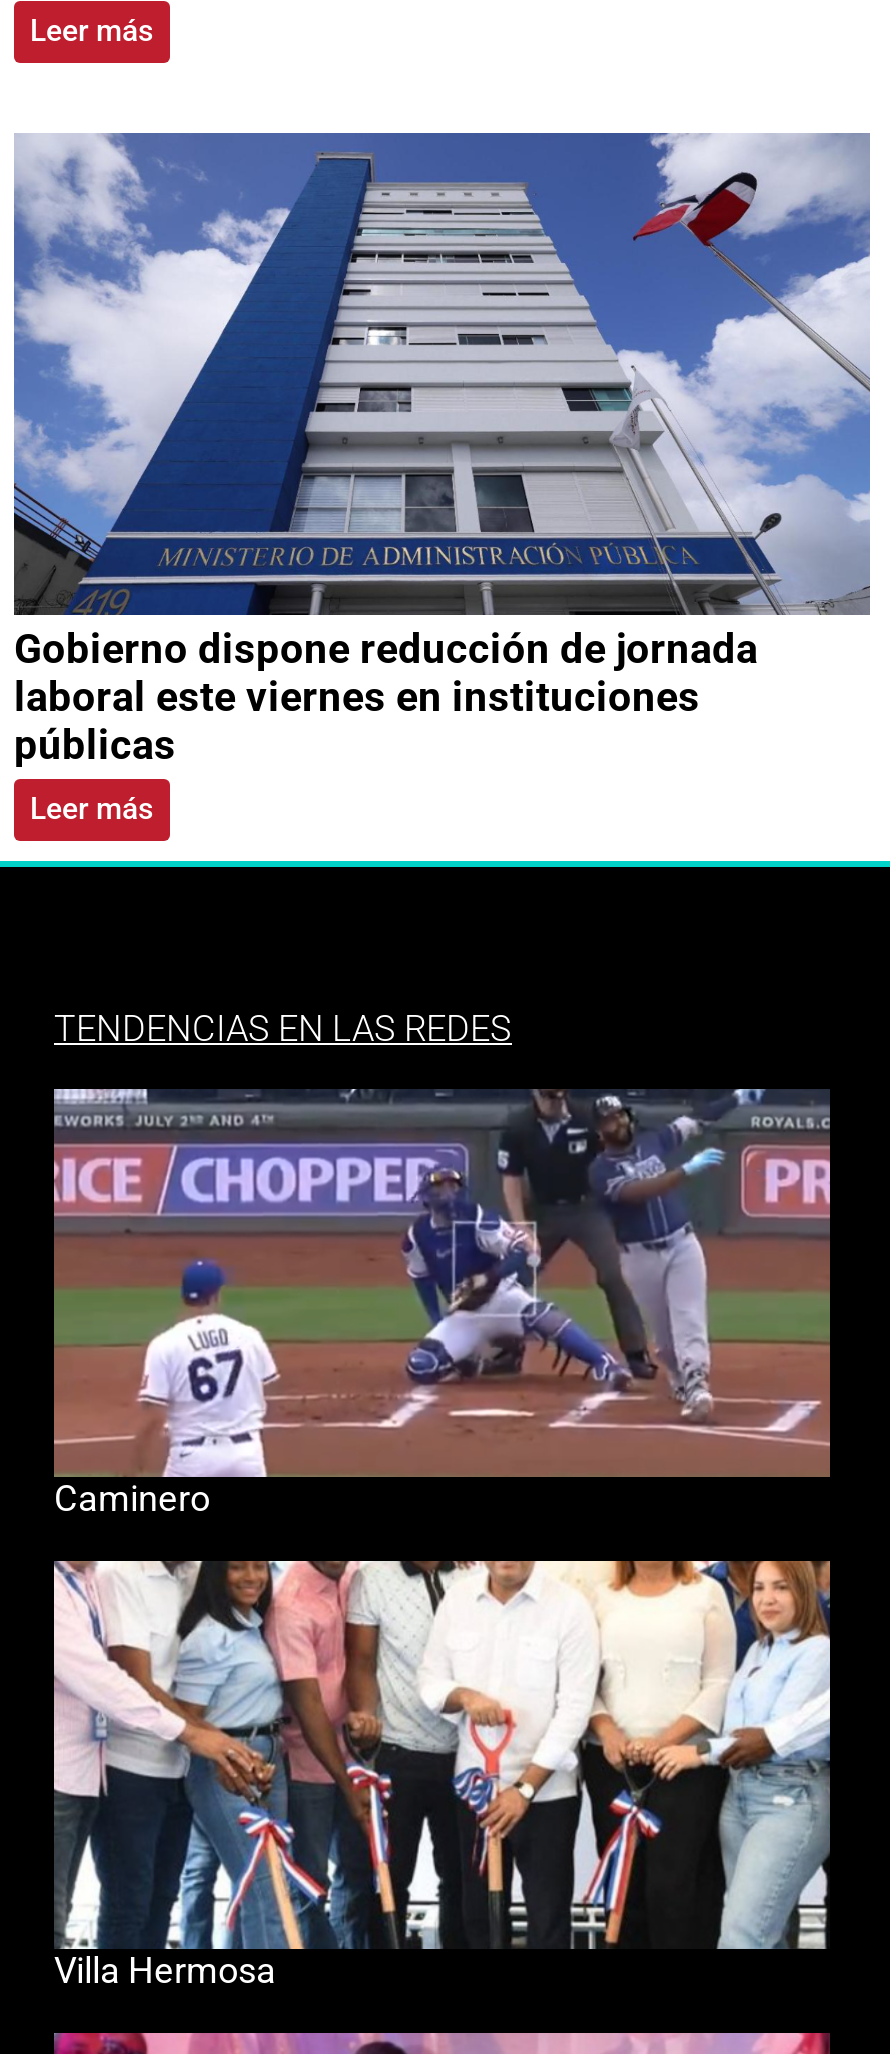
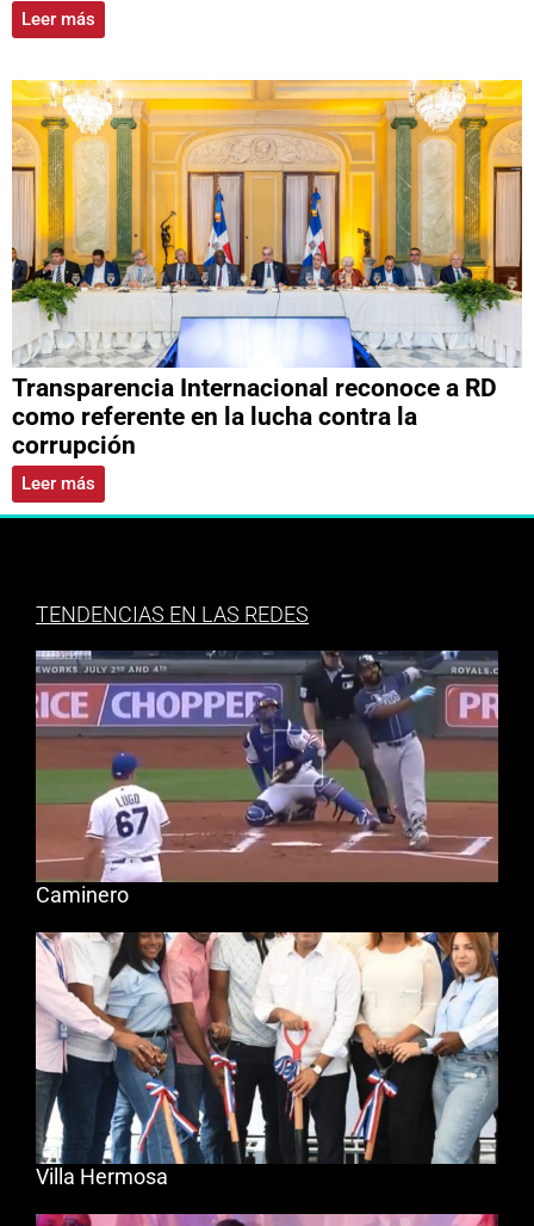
- [image]
- Gobierno dispone reducción de jornada
- laboral este viernes en instituciones
- públicas
+ [image]
+ Transparencia Internacional reconoce a RD
+ como referente en la lucha contra la
+ corrupción
